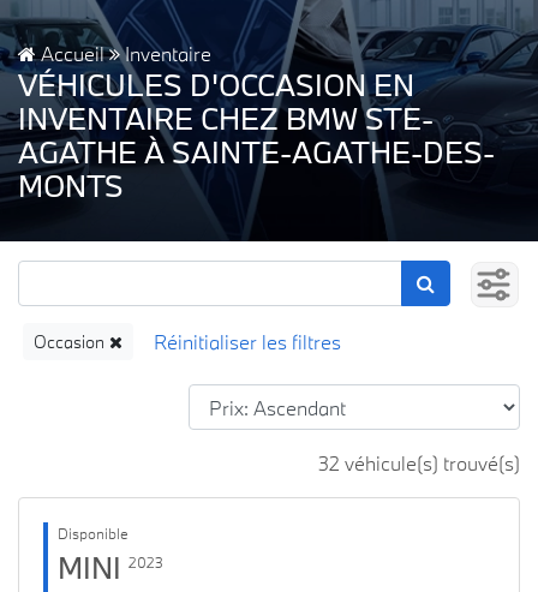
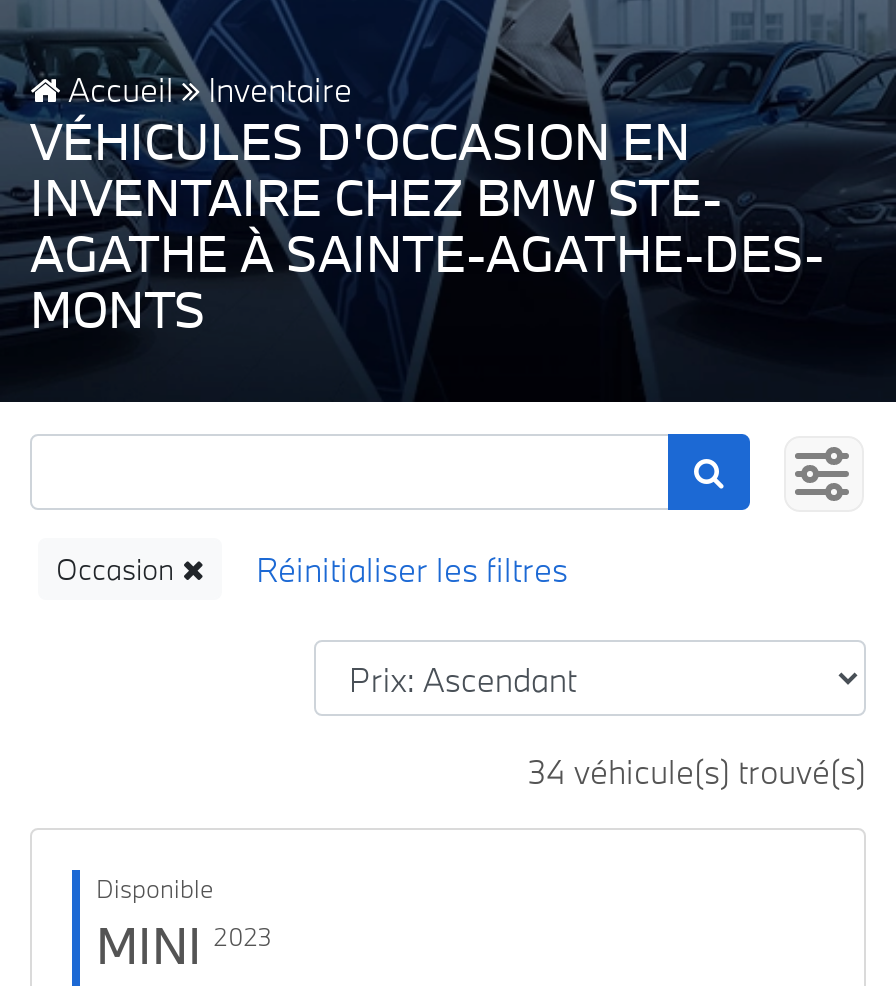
- 32 véhicule(s) trouvé(s)
+ 34 véhicule(s) trouvé(s)
